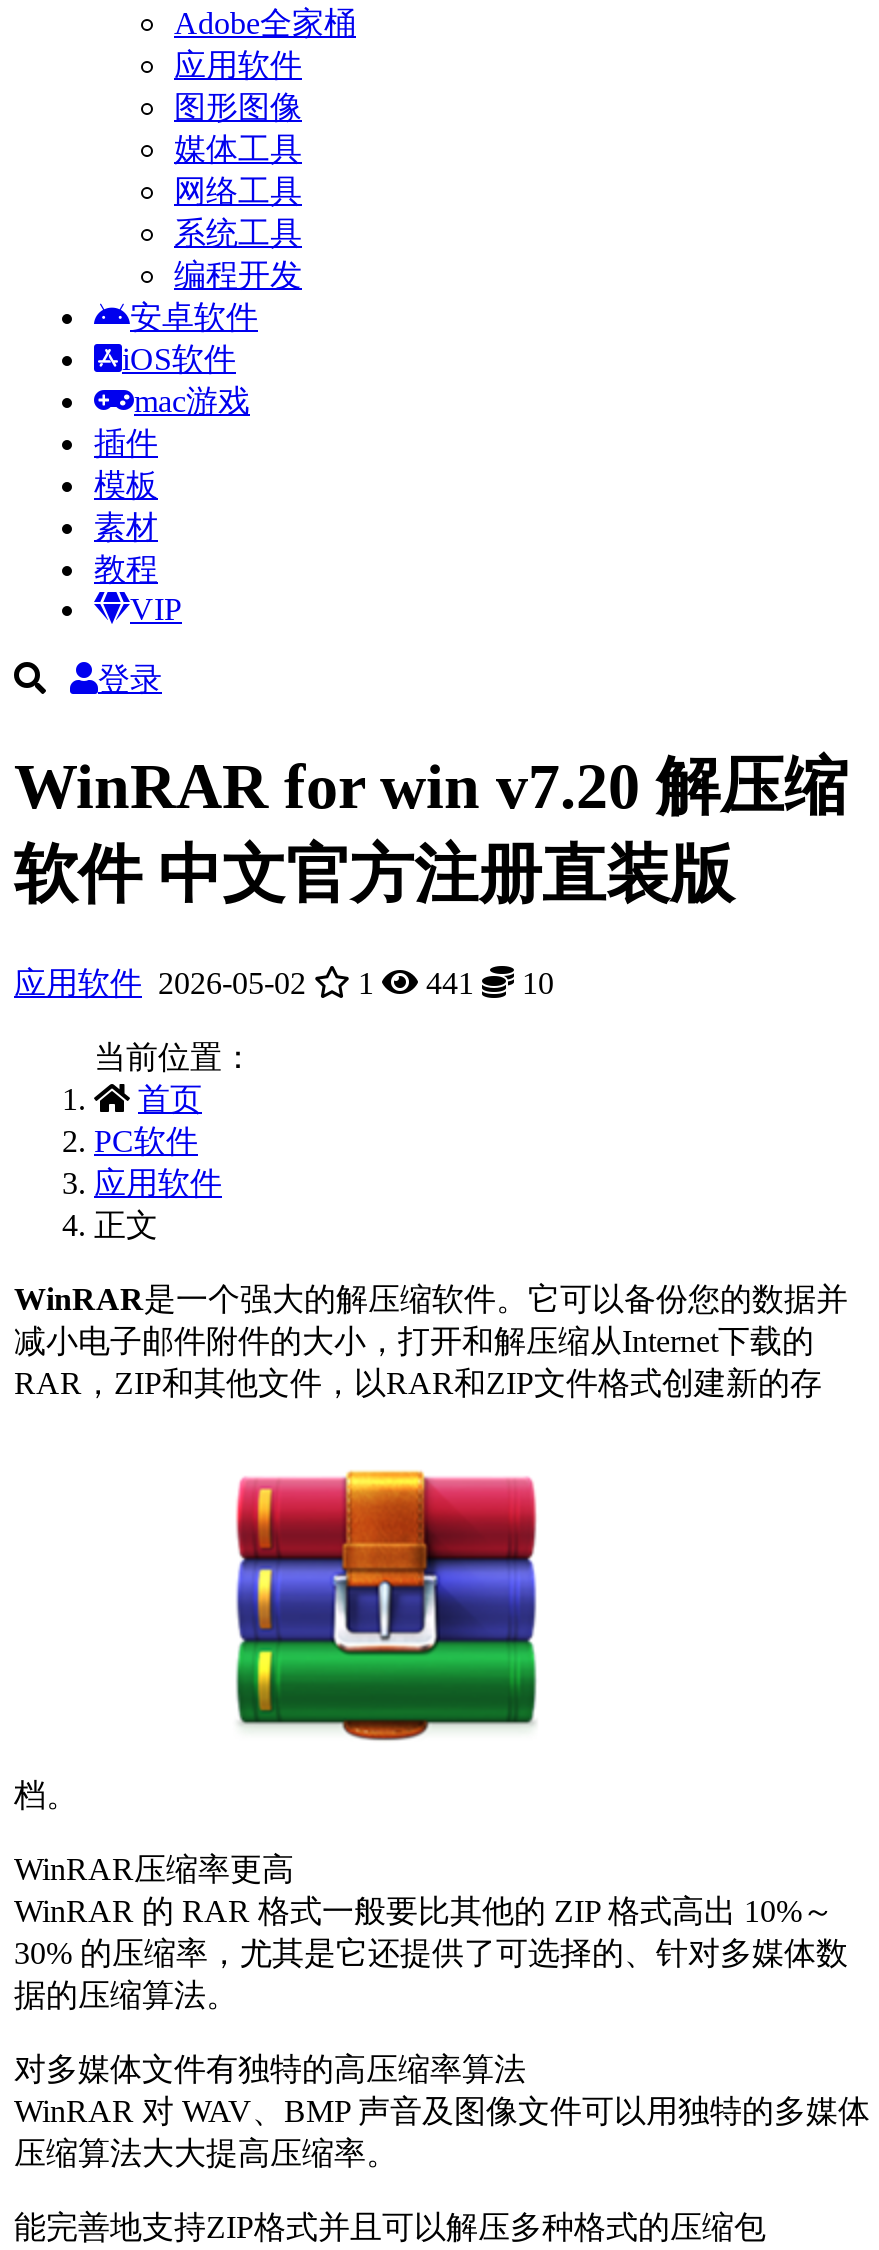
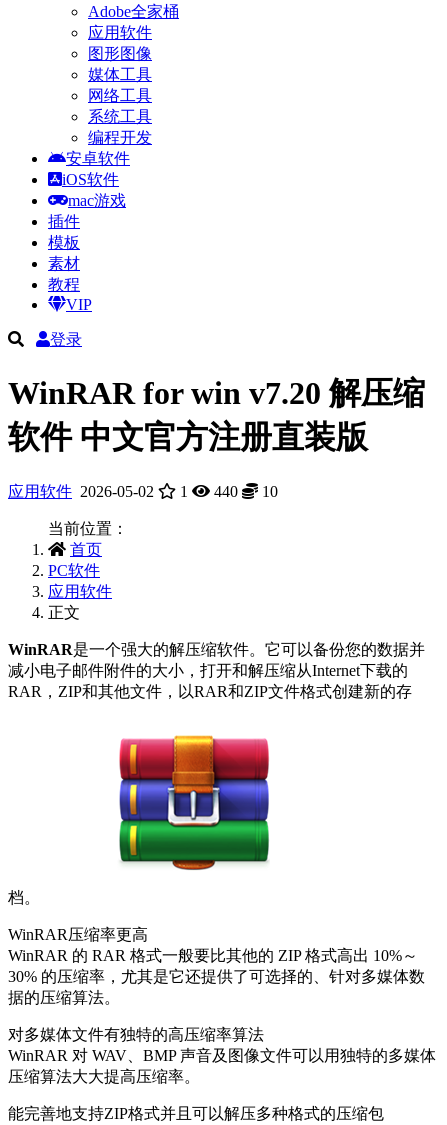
- 应用软件 2026-05-02 1 441 10
+ 应用软件 2026-05-02 1 440 10
